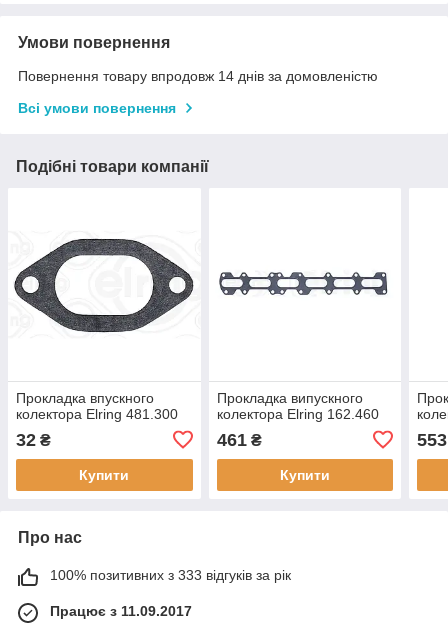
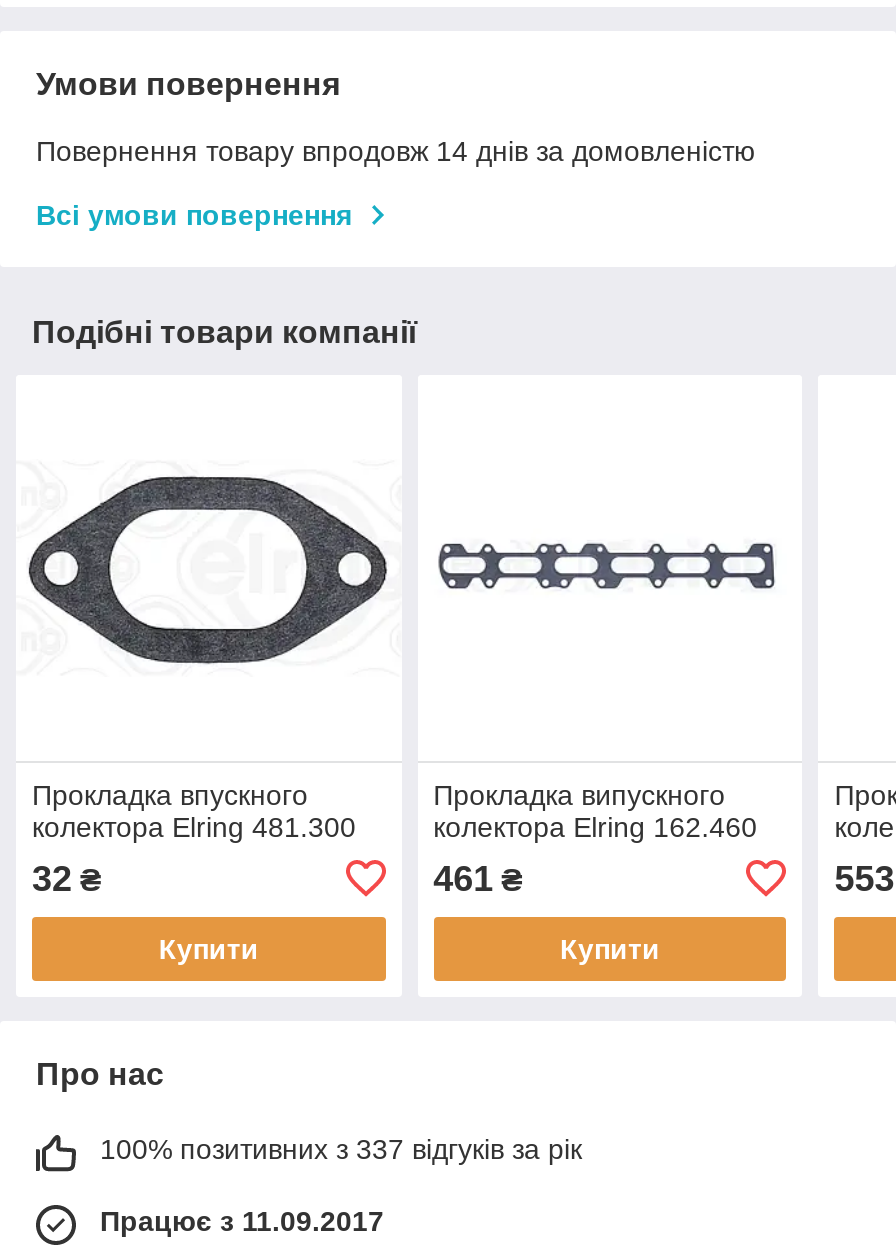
- 100% позитивних з 333 відгуків за рік
+ 100% позитивних з 337 відгуків за рік
